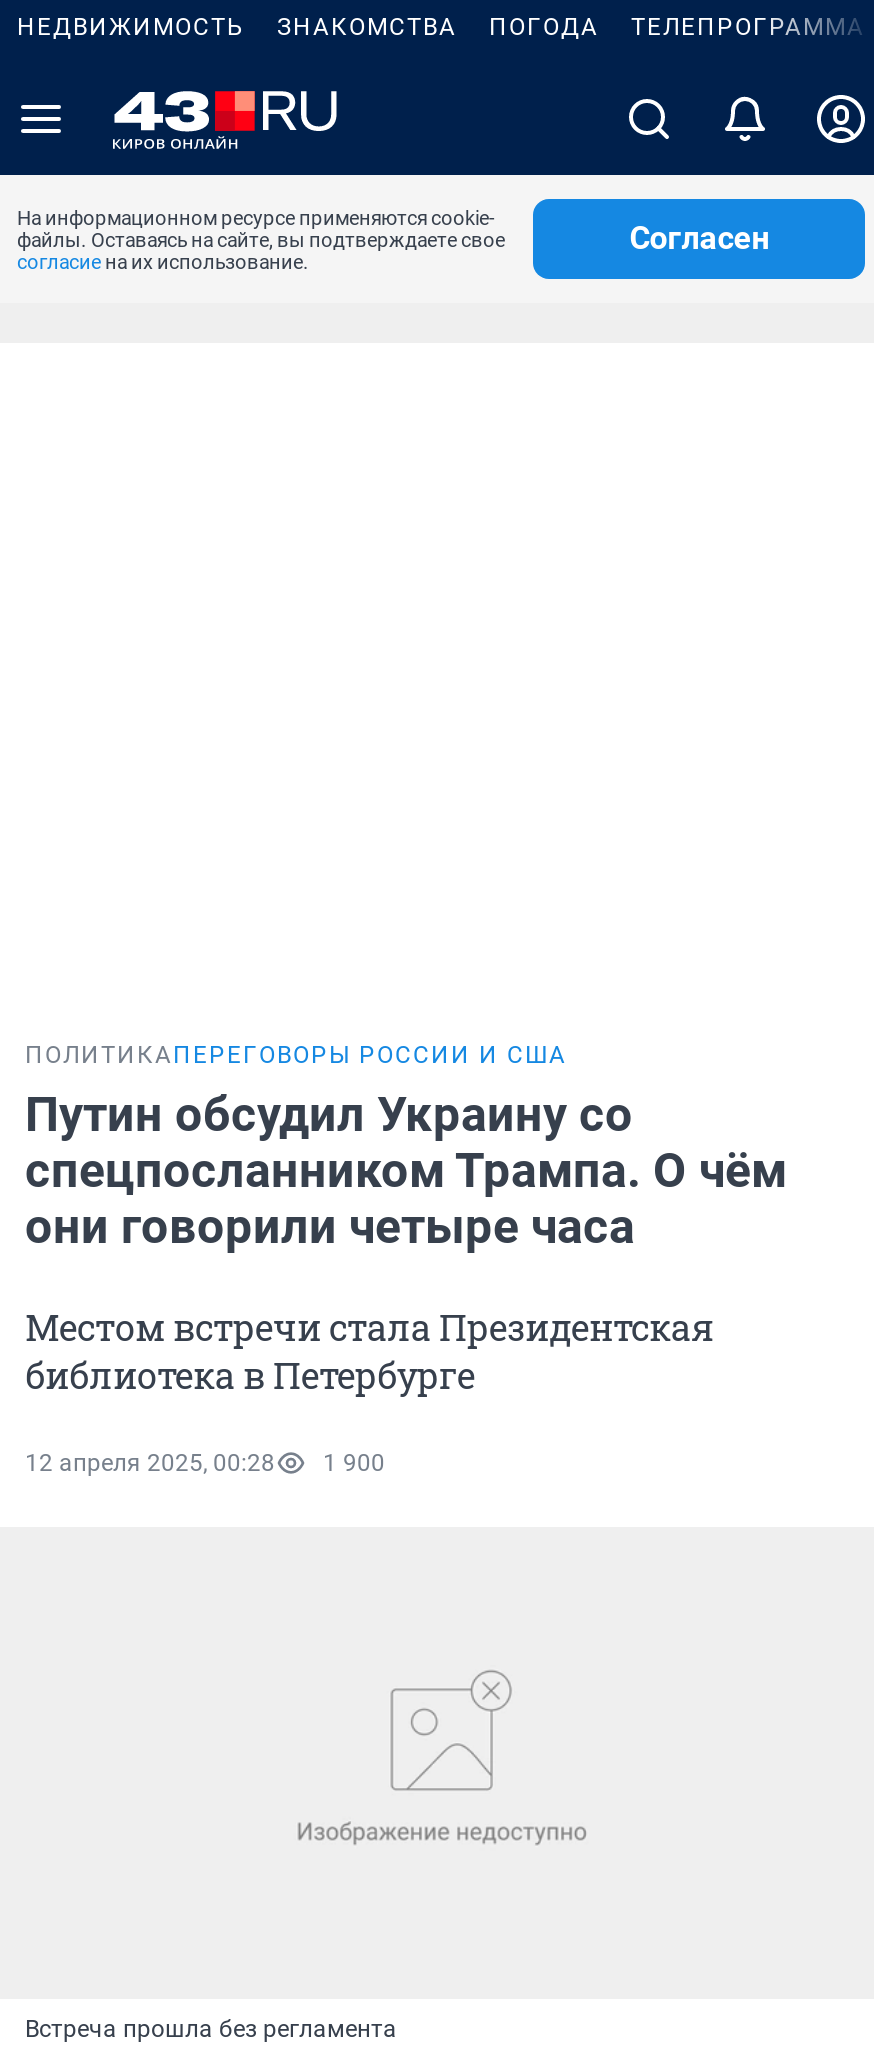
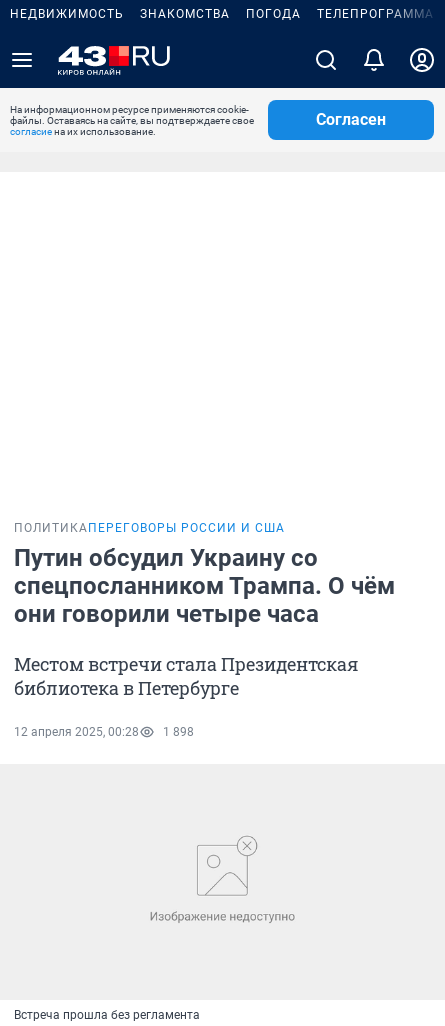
- 12 апреля 2025, 00:28 1 900
+ 12 апреля 2025, 00:28 1 898
